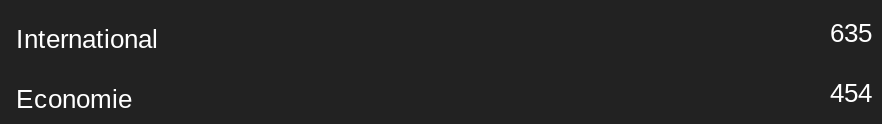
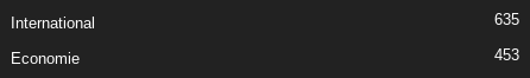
- 454
+ 453
